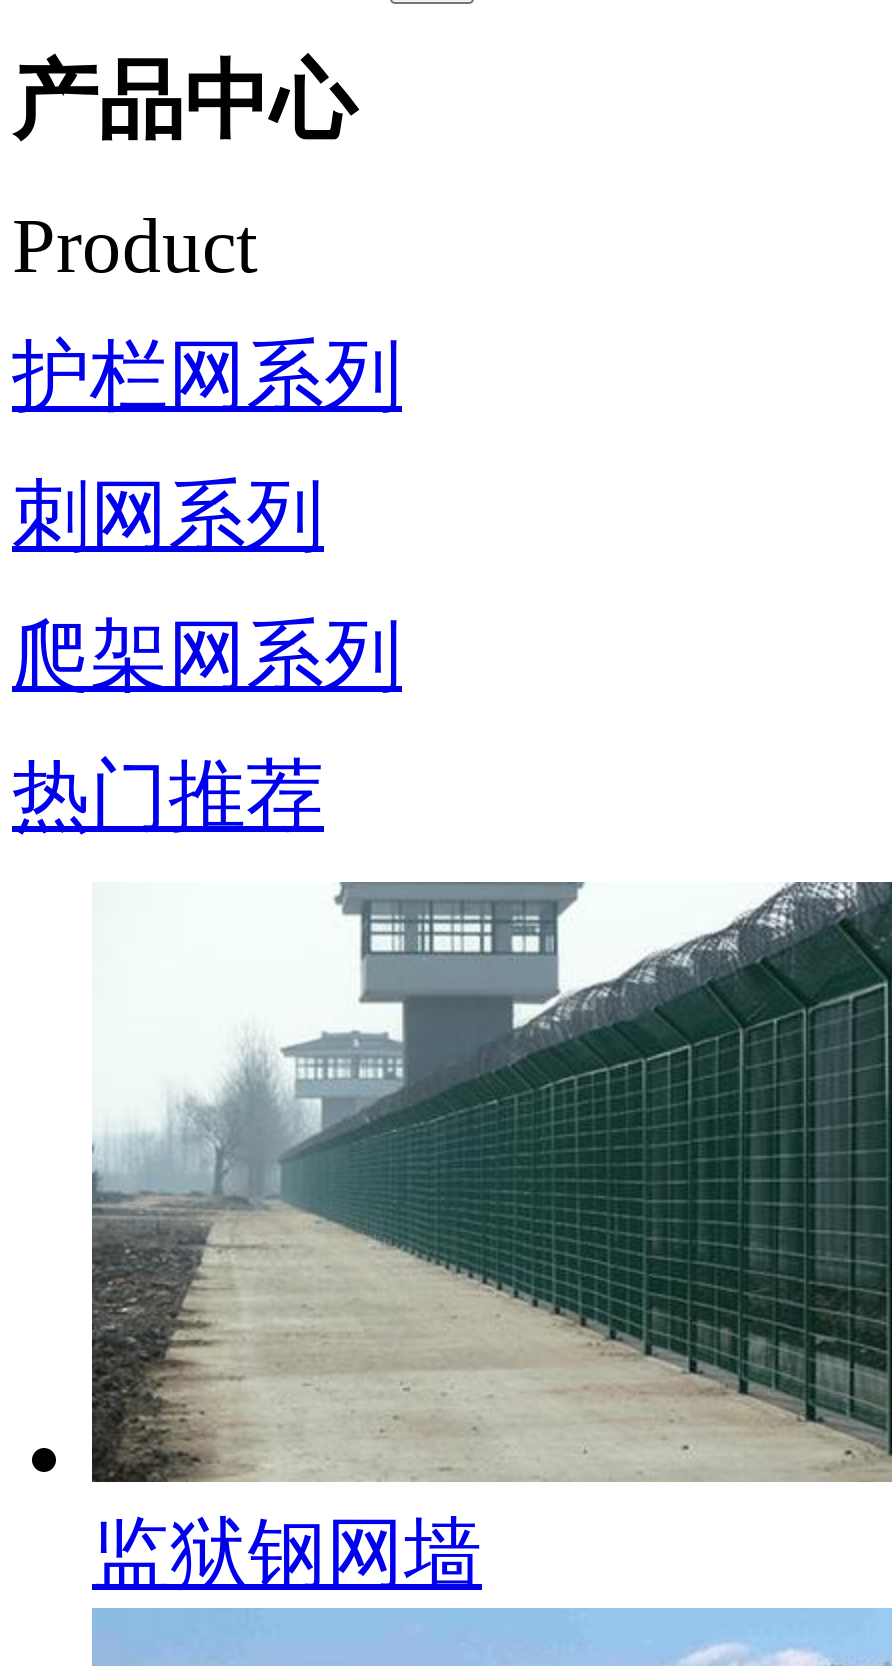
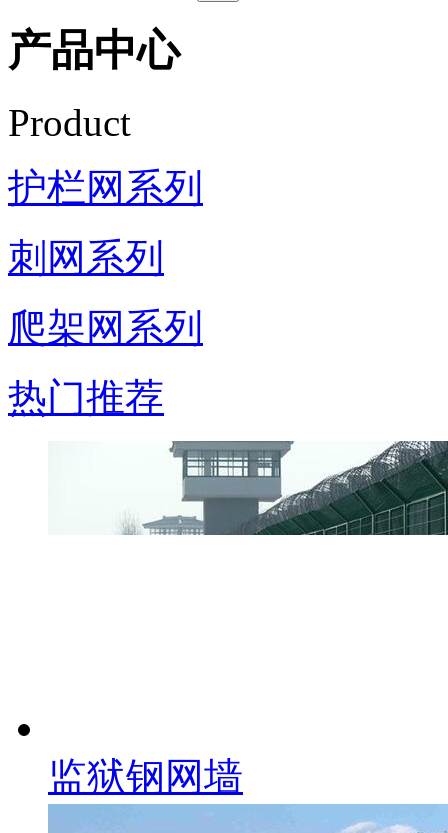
- [image]
